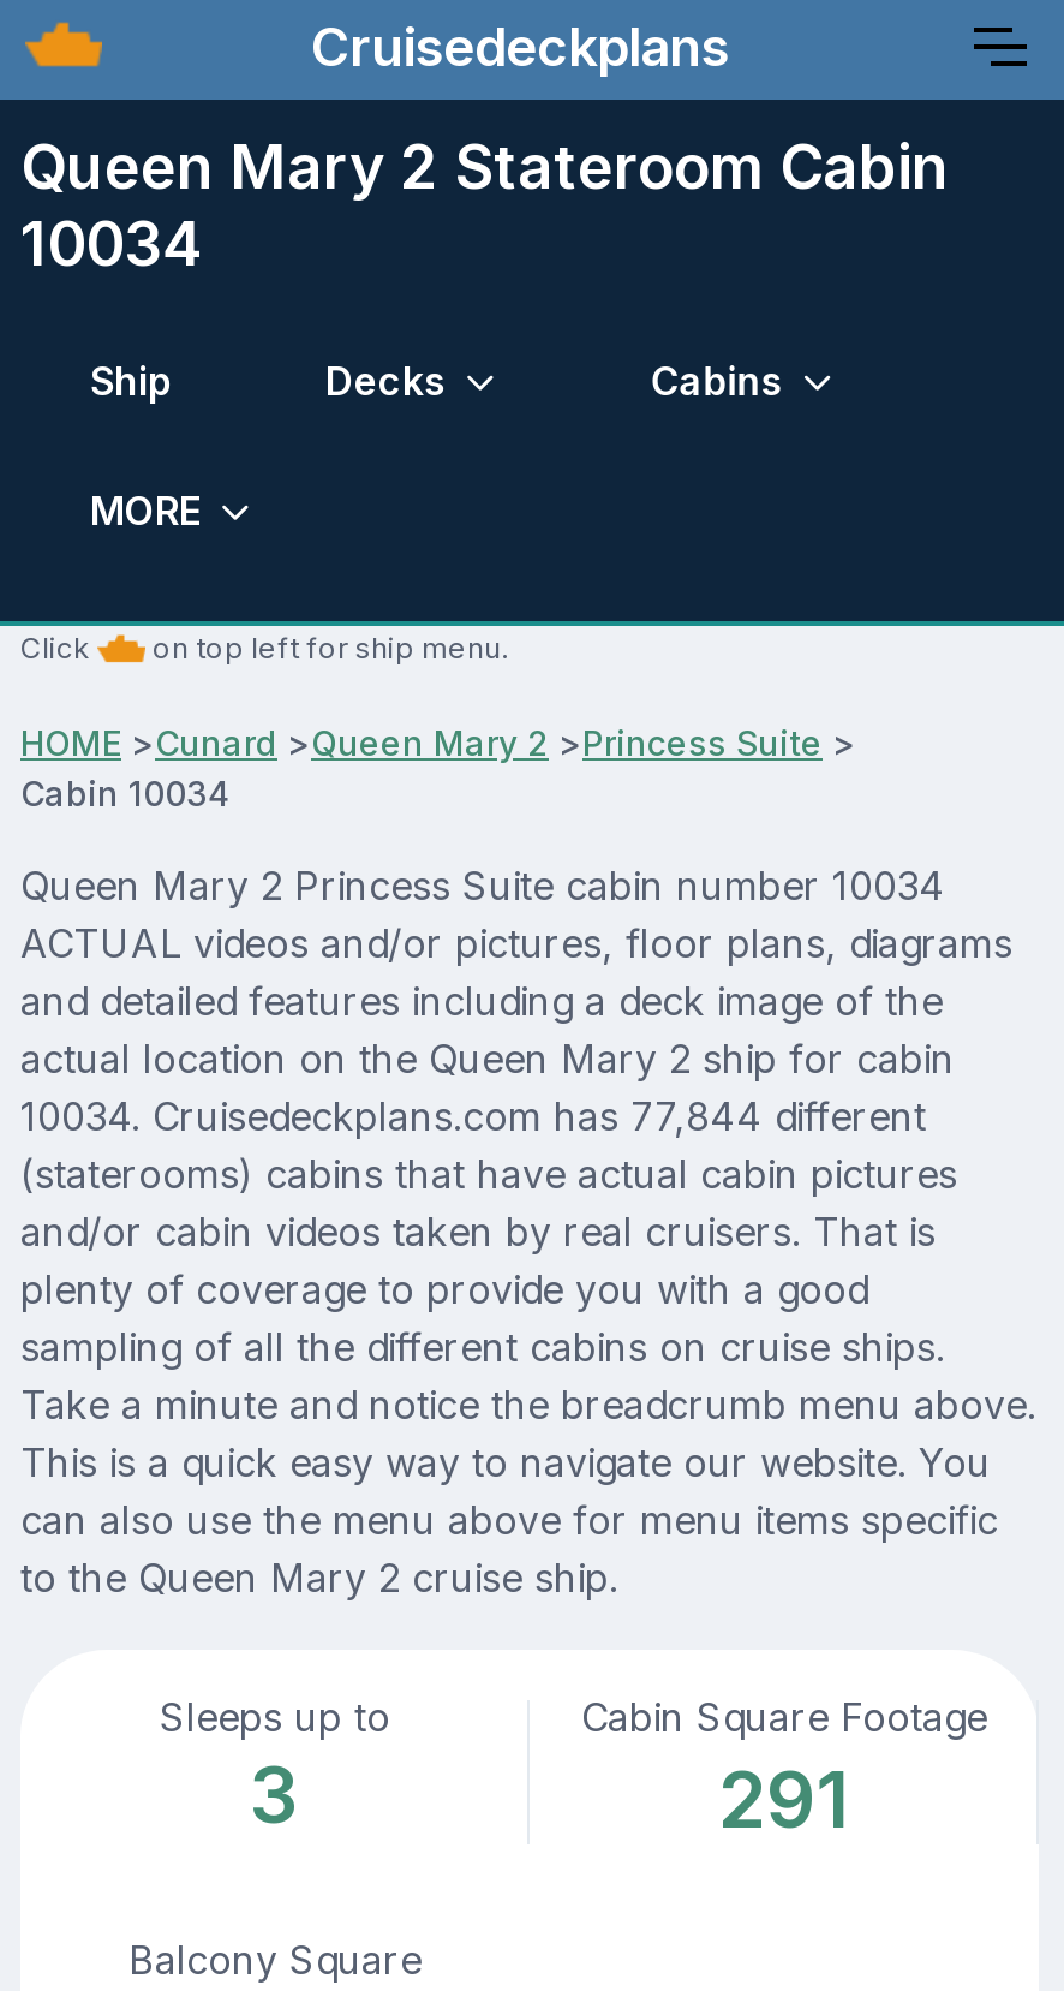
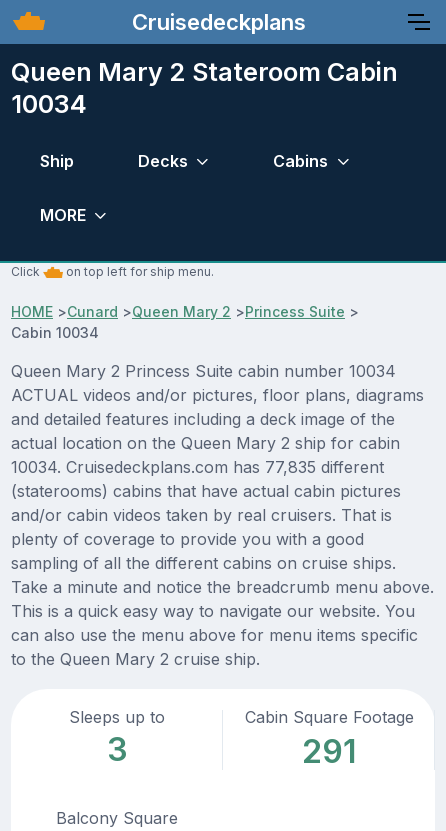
- 10034. Cruisedeckplans.com has 77,844 different
+ 10034. Cruisedeckplans.com has 77,835 different
